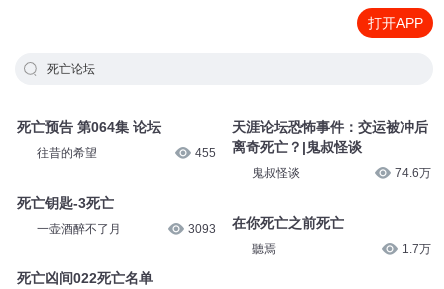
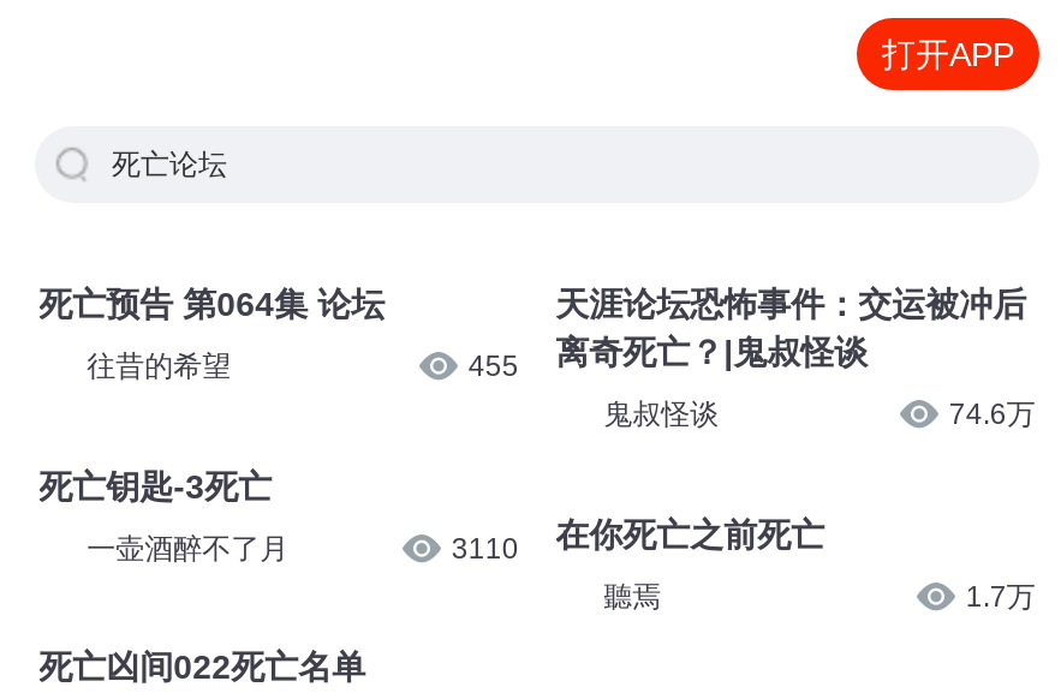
- 3093 在你死亡之前死亡
+ 3110 在你死亡之前死亡
